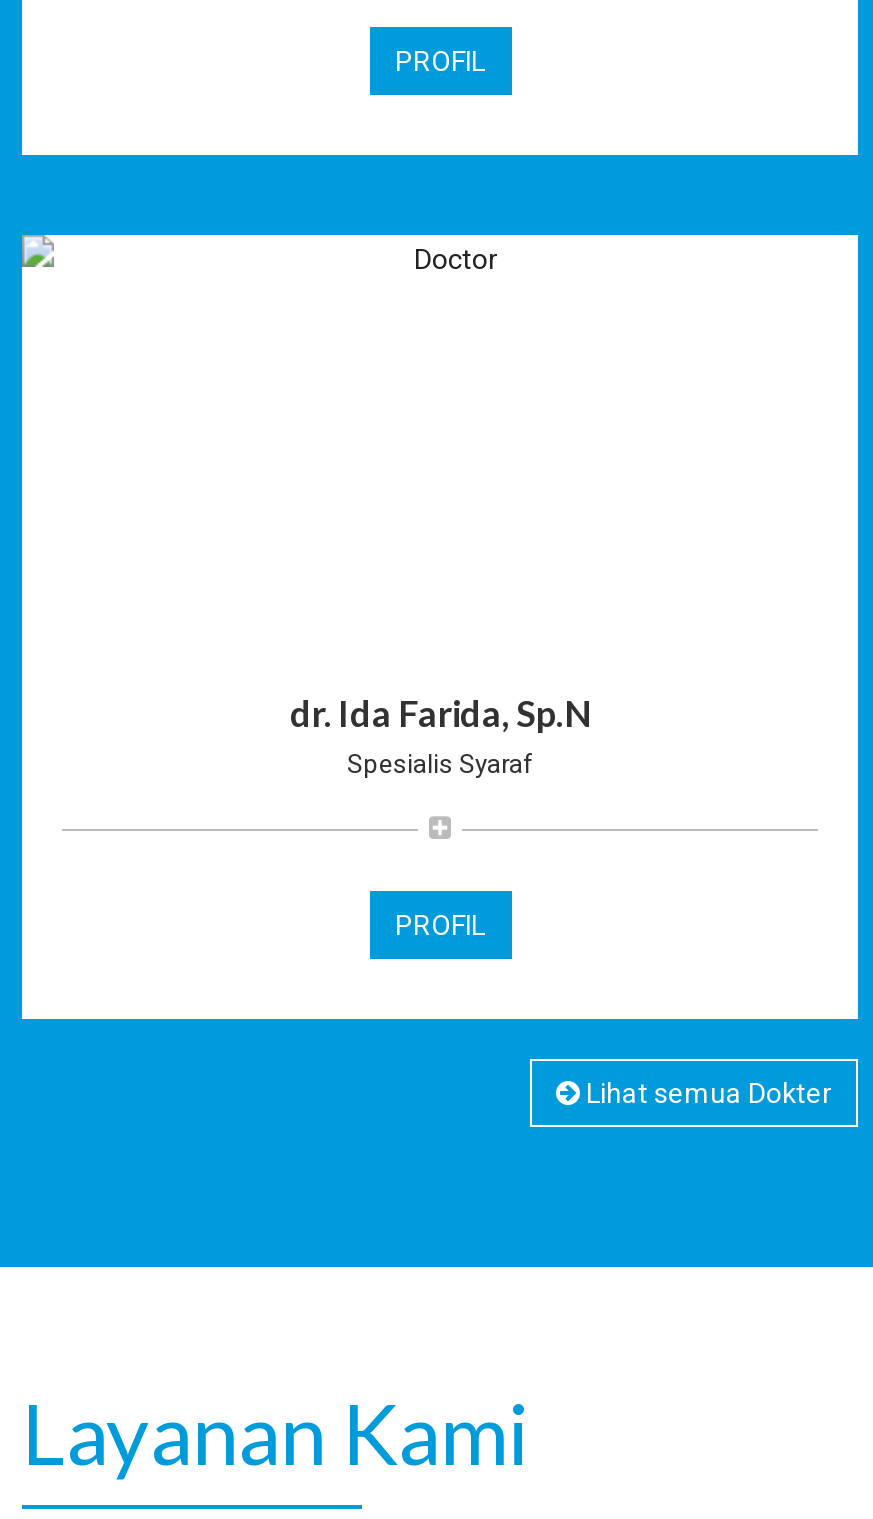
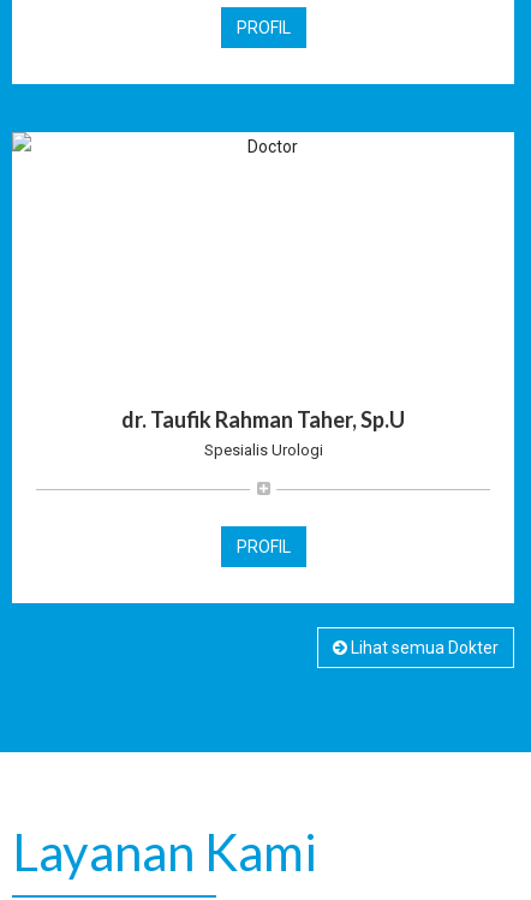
- dr. Ida Farida, Sp.N
- Spesialis Syaraf
+ dr. Taufik Rahman Taher, Sp.U
+ Spesialis Urologi
